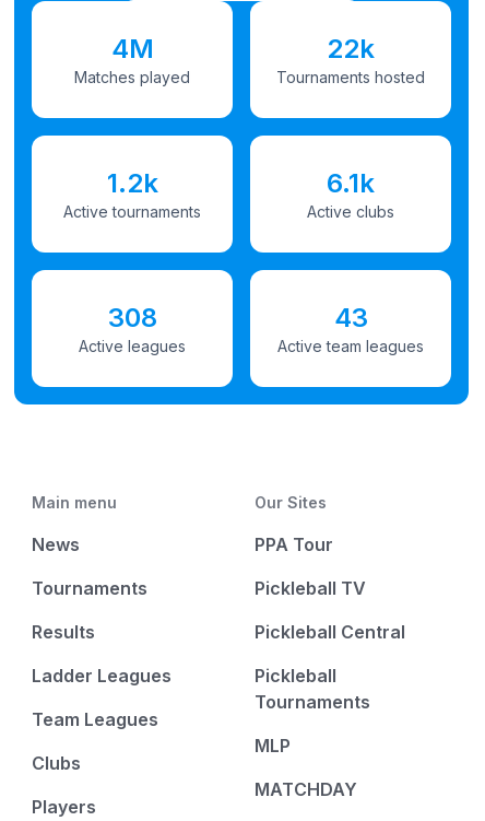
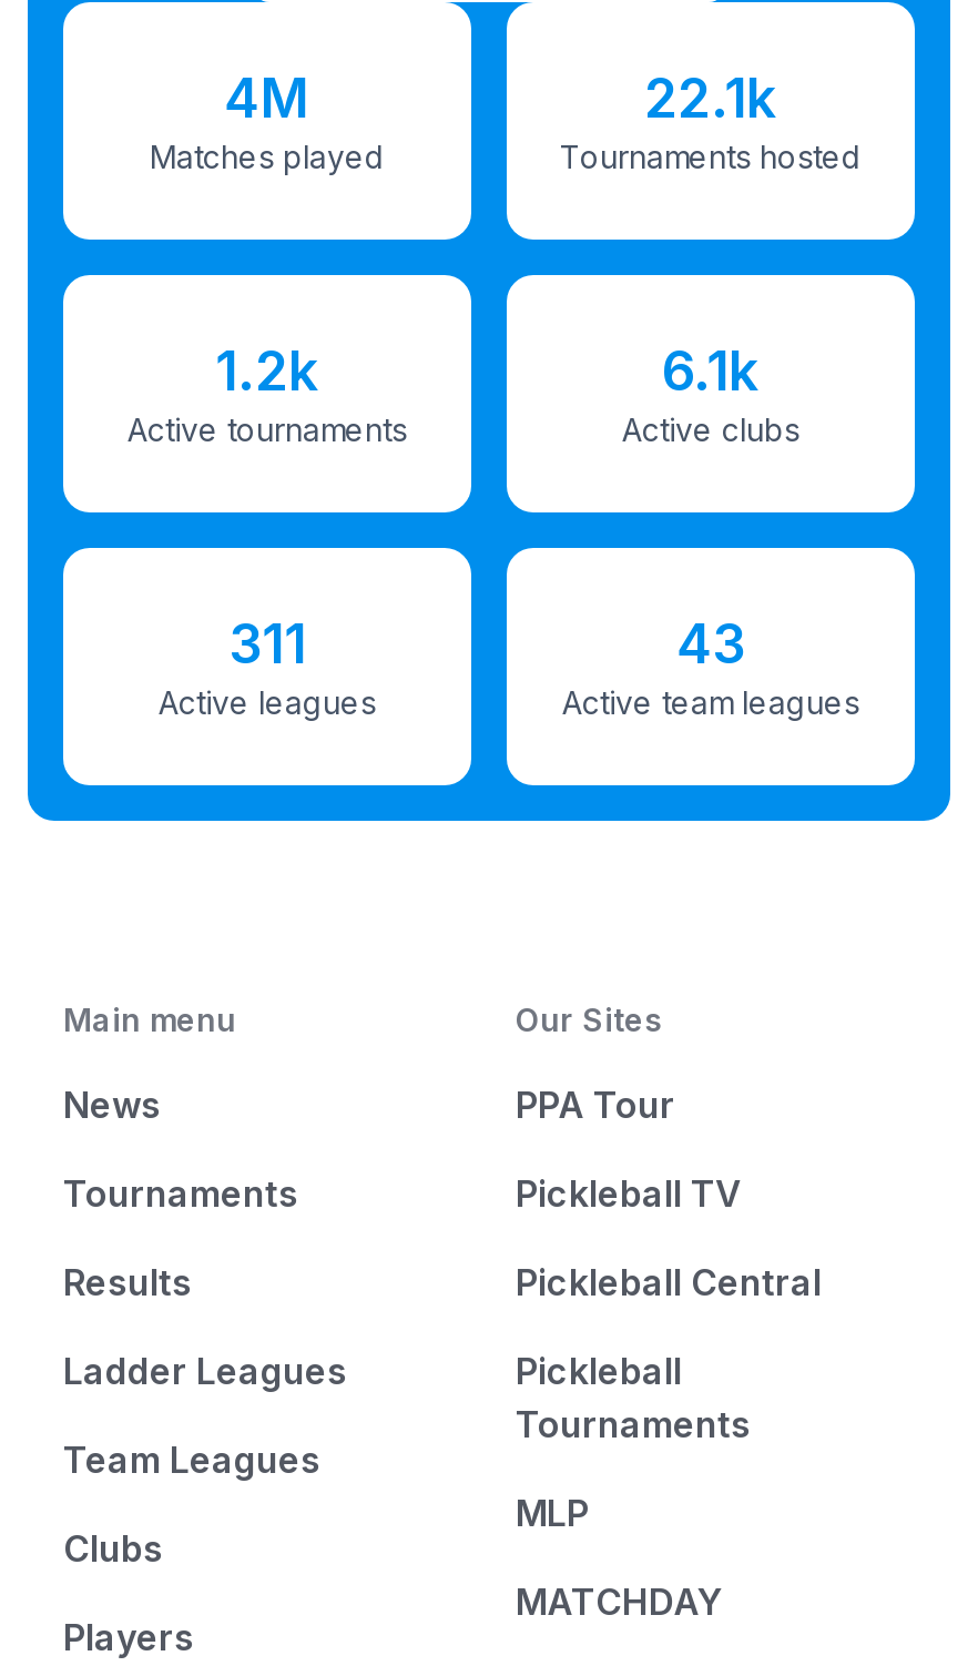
- 22k
+ 22.1k

- 308
+ 311
